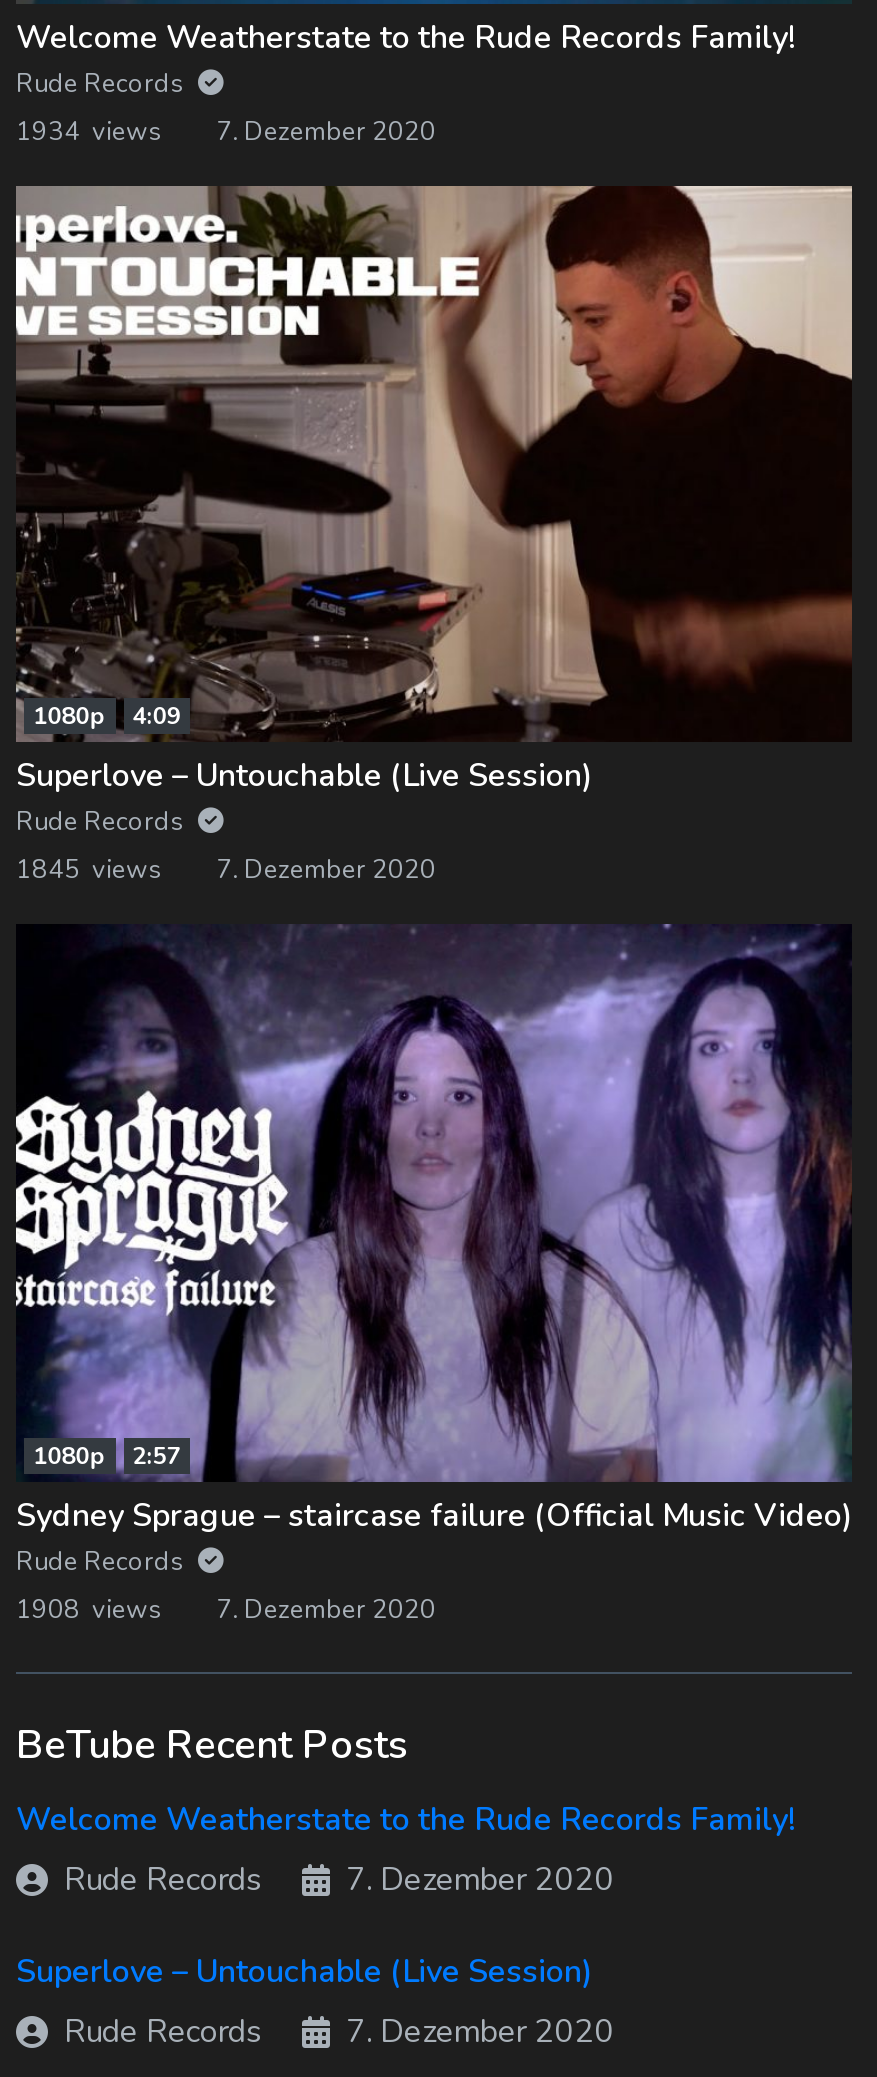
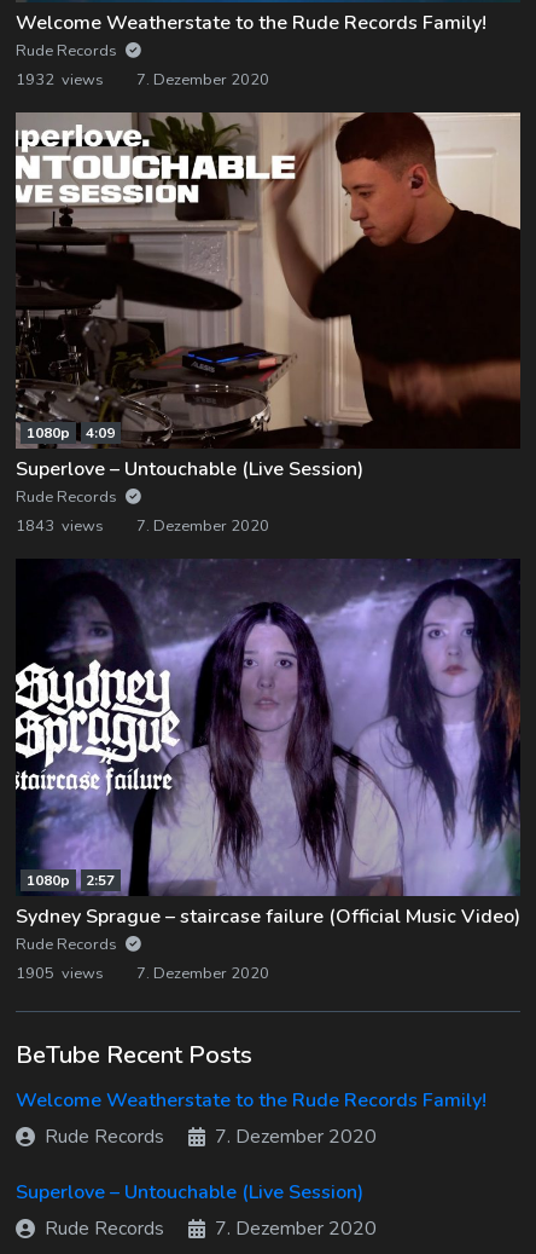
- 1934 views 7. Dezember 2020
+ 1932 views 7. Dezember 2020

- 1845 views 7. Dezember 2020
+ 1843 views 7. Dezember 2020

- 1908 views 7. Dezember 2020
+ 1905 views 7. Dezember 2020
